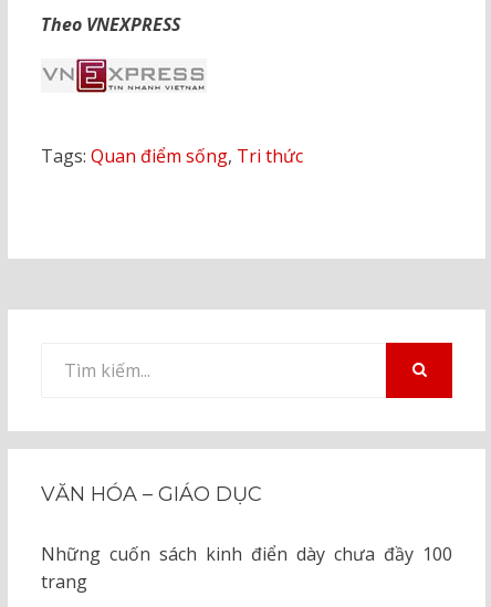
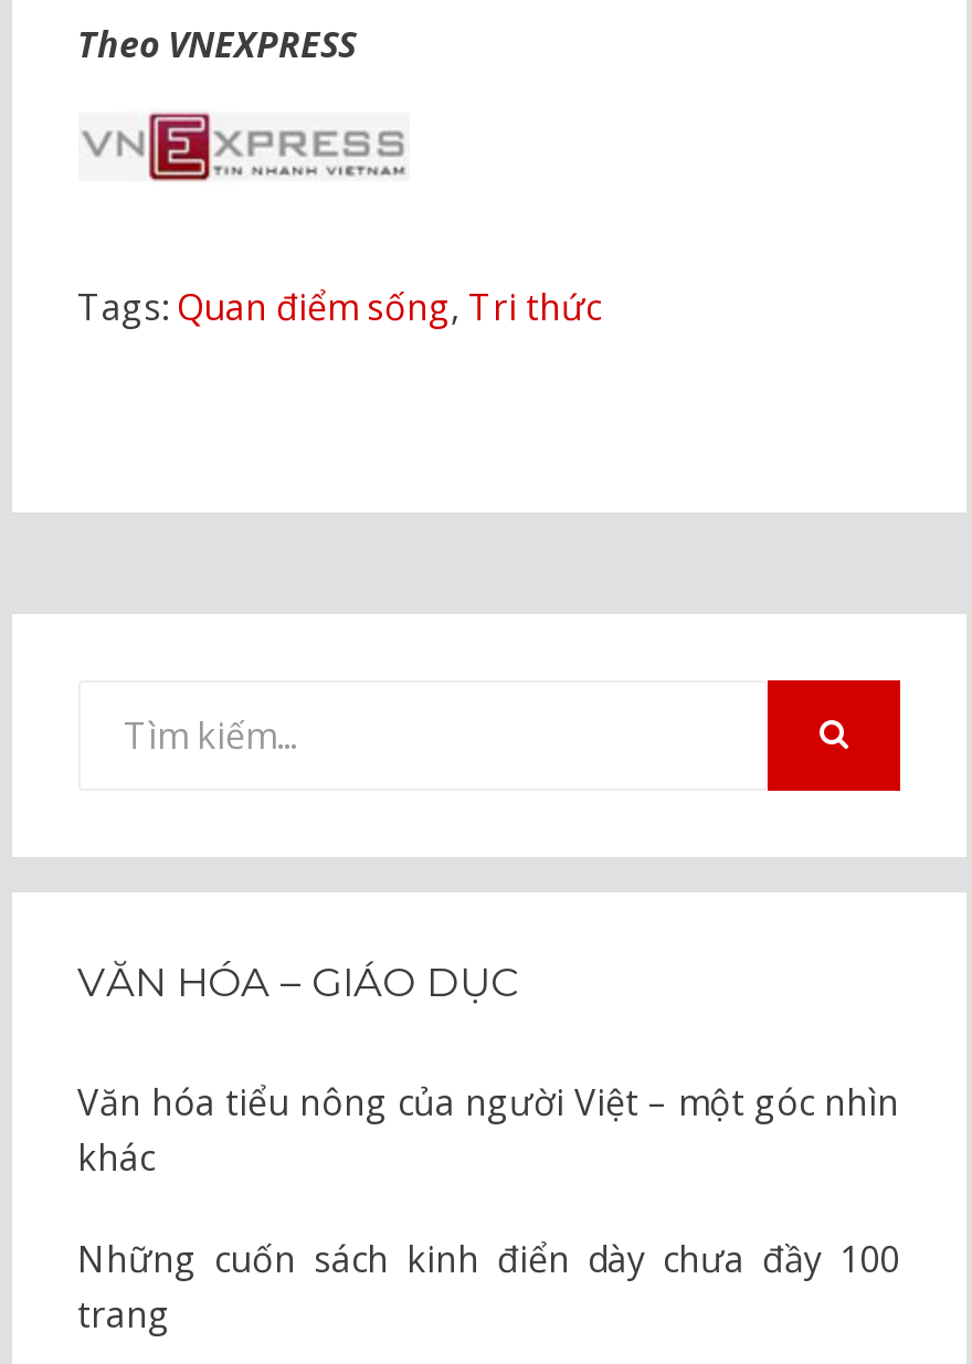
+ Văn hóa tiểu nông của người Việt – một góc nhìn
+ khác
